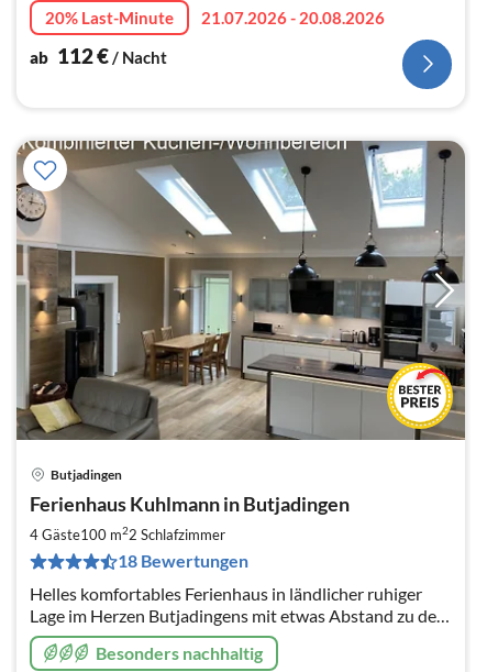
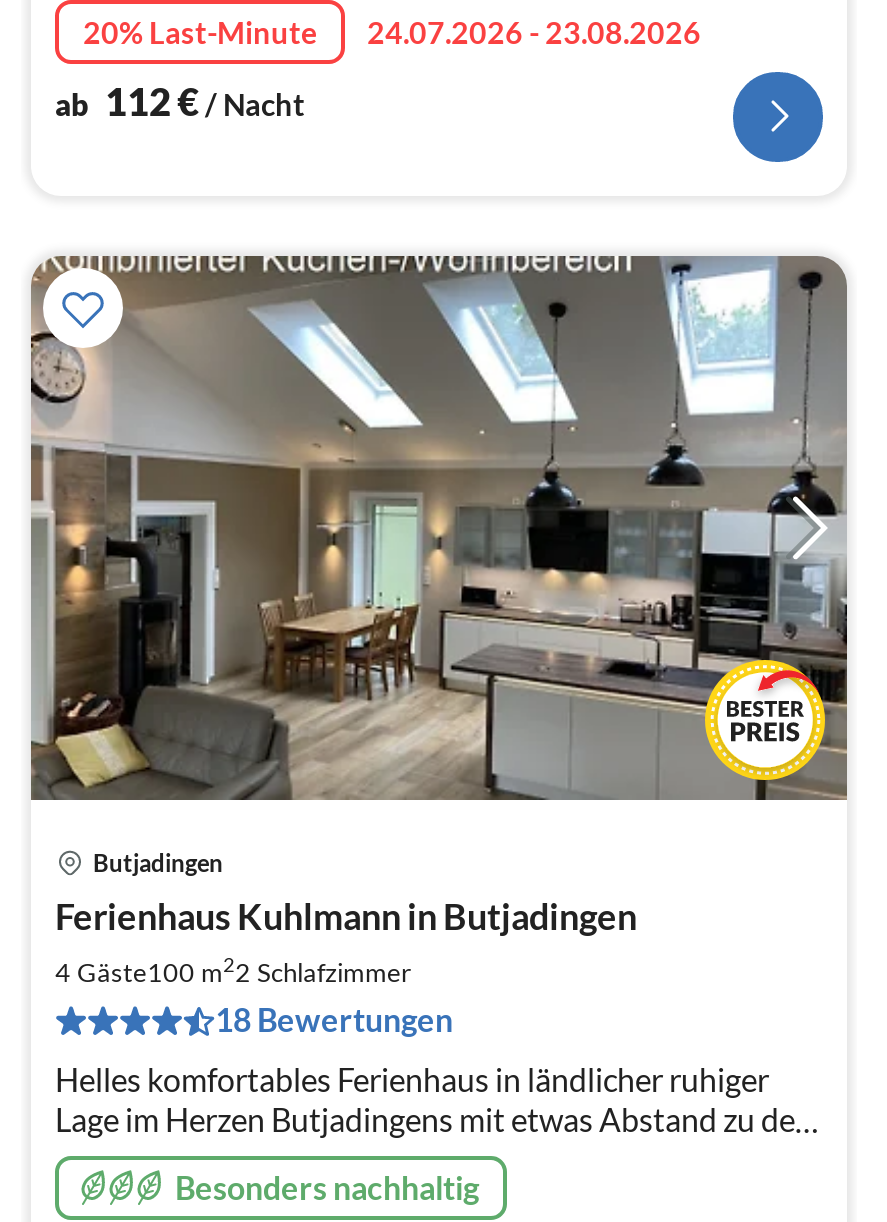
- 20% Last-Minute 21.07.2026 - 20.08.2026
+ 20% Last-Minute 24.07.2026 - 23.08.2026
